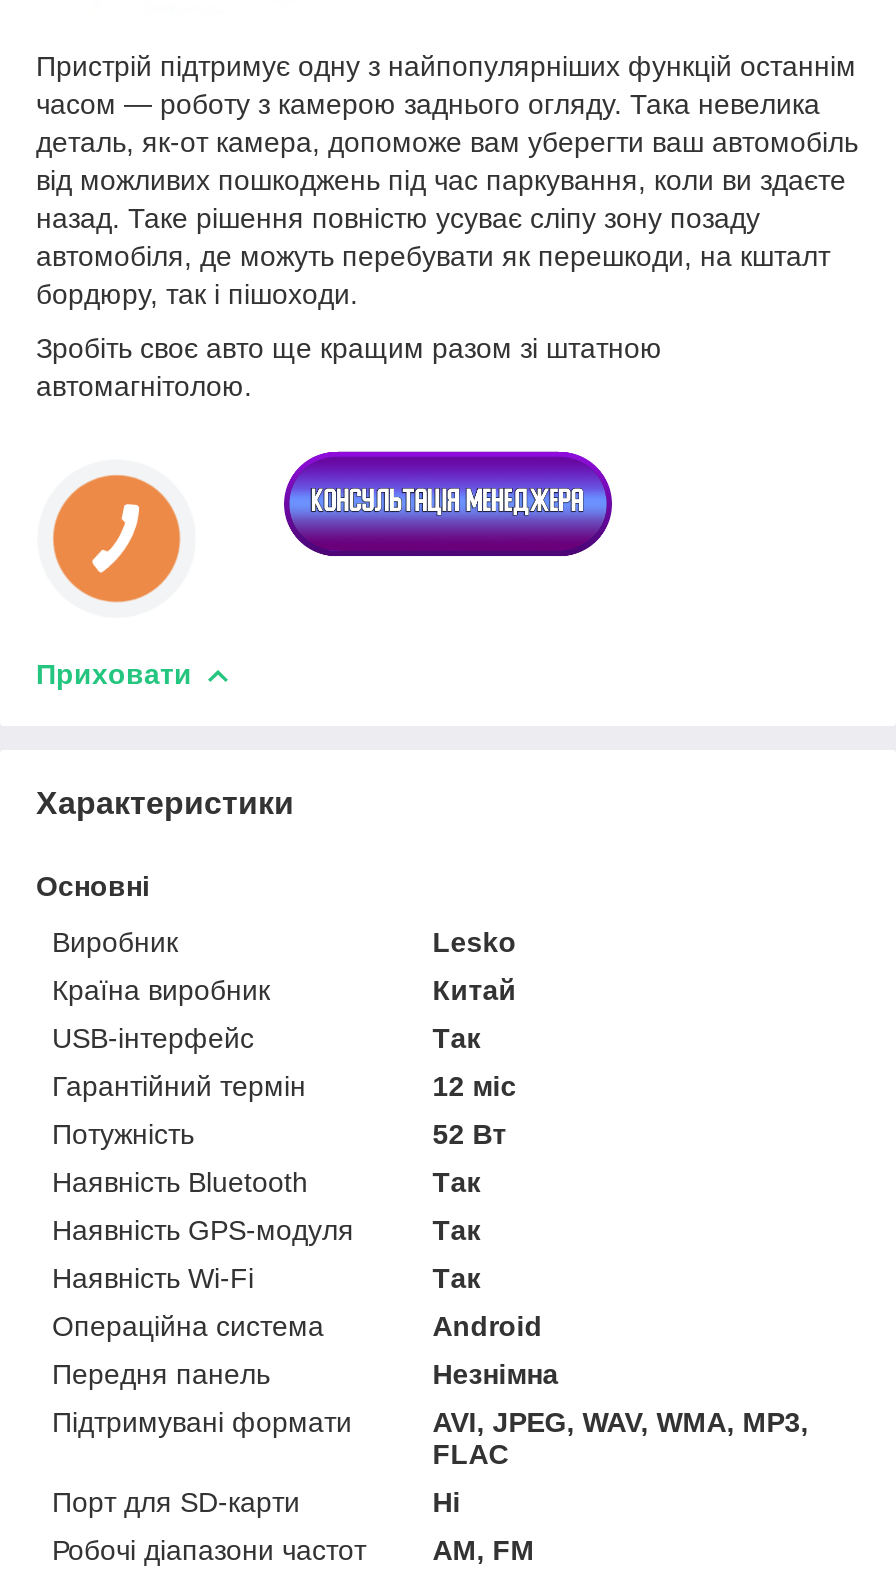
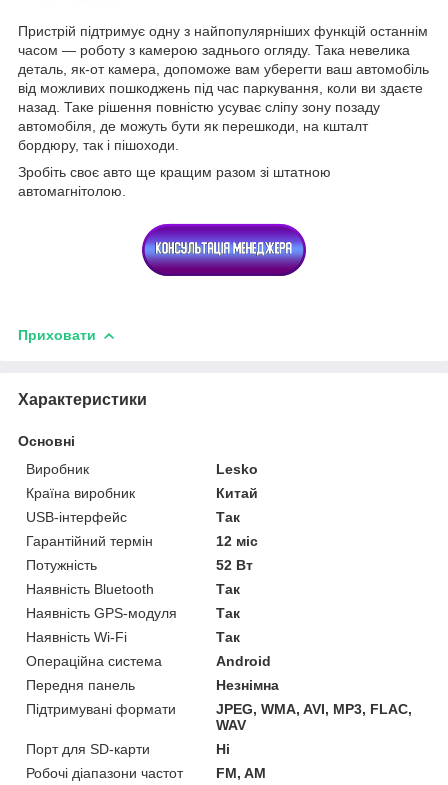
- автомобіля, де можуть перебувати як перешкоди, на кшталт
+ автомобіля, де можуть бути як перешкоди, на кшталт

- [image]

- AVI, JPEG, WAV, WMA, MP3,
- FLAC
+ JPEG, WMA, AVI, MP3, FLAC,
+ WAV

- AM, FM
+ FM, AM
